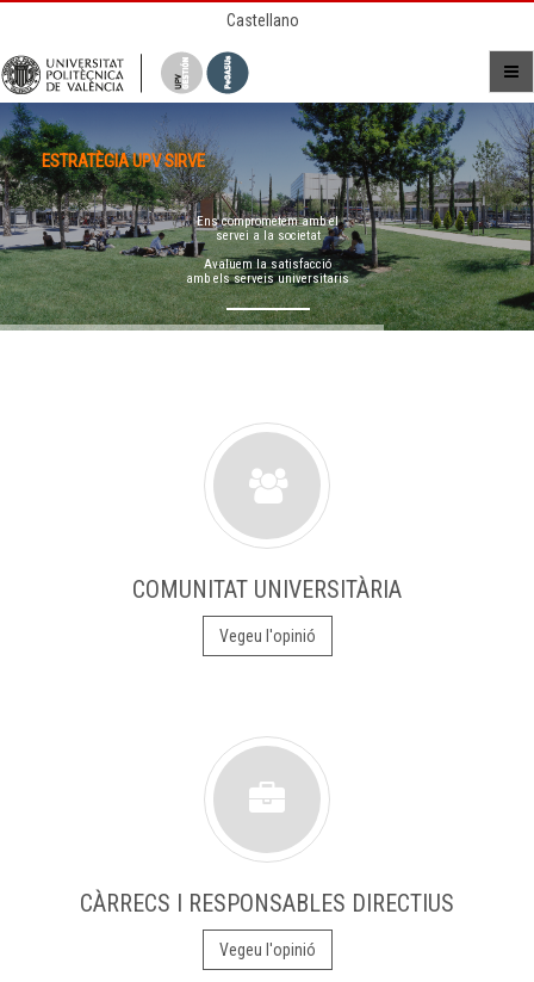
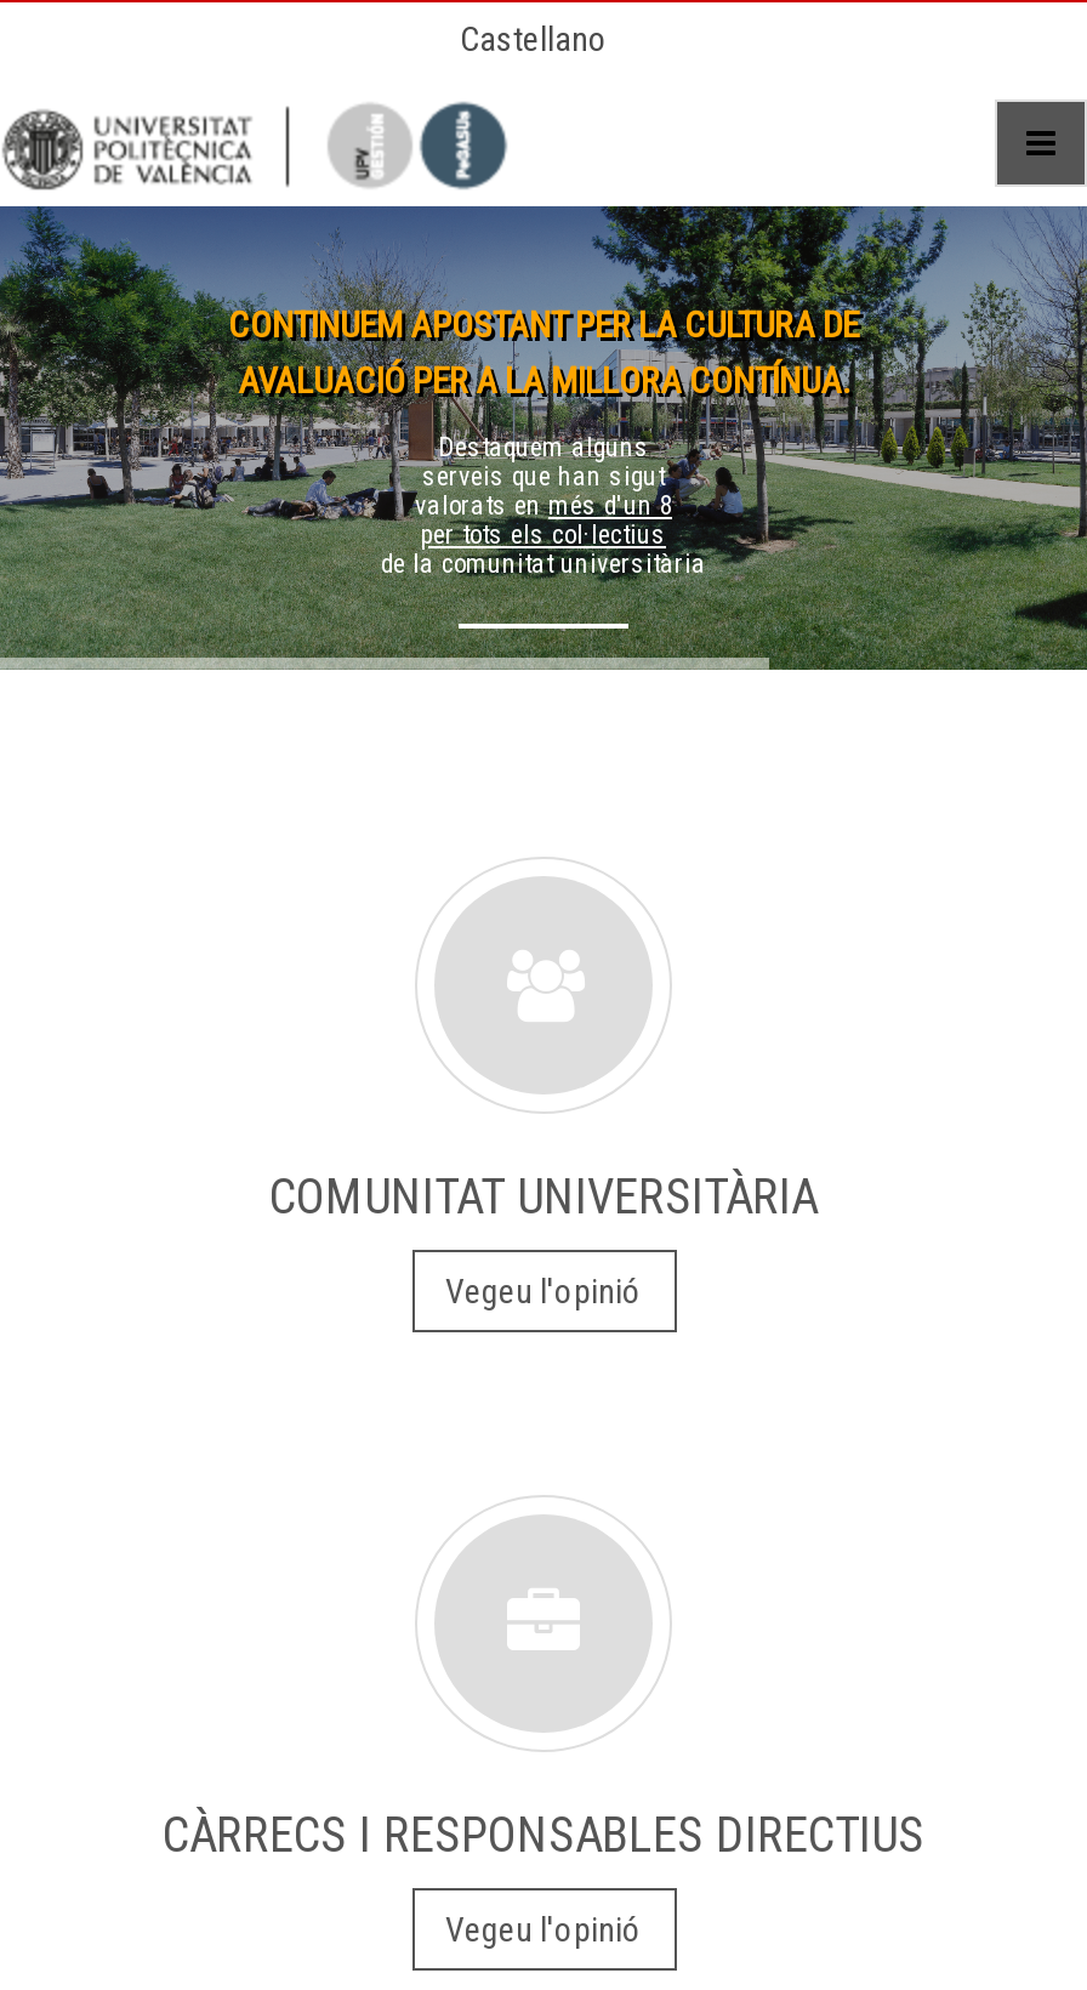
- ESTRATÈGIA UPV SIRVE
- Ens comprometem amb el
- servei a la societat
- Avaluem la satisfacció
- amb els serveis universitaris
+ CONTINUEM APOSTANT PER LA CULTURA DE
+ AVALUACIÓ PER A LA MILLORA CONTÍNUA.
+ Destaquem alguns
+ serveis que han sigut
+ valorats en més d'un 8
+ per tots els col·lectius
+ de la comunitat universitària
